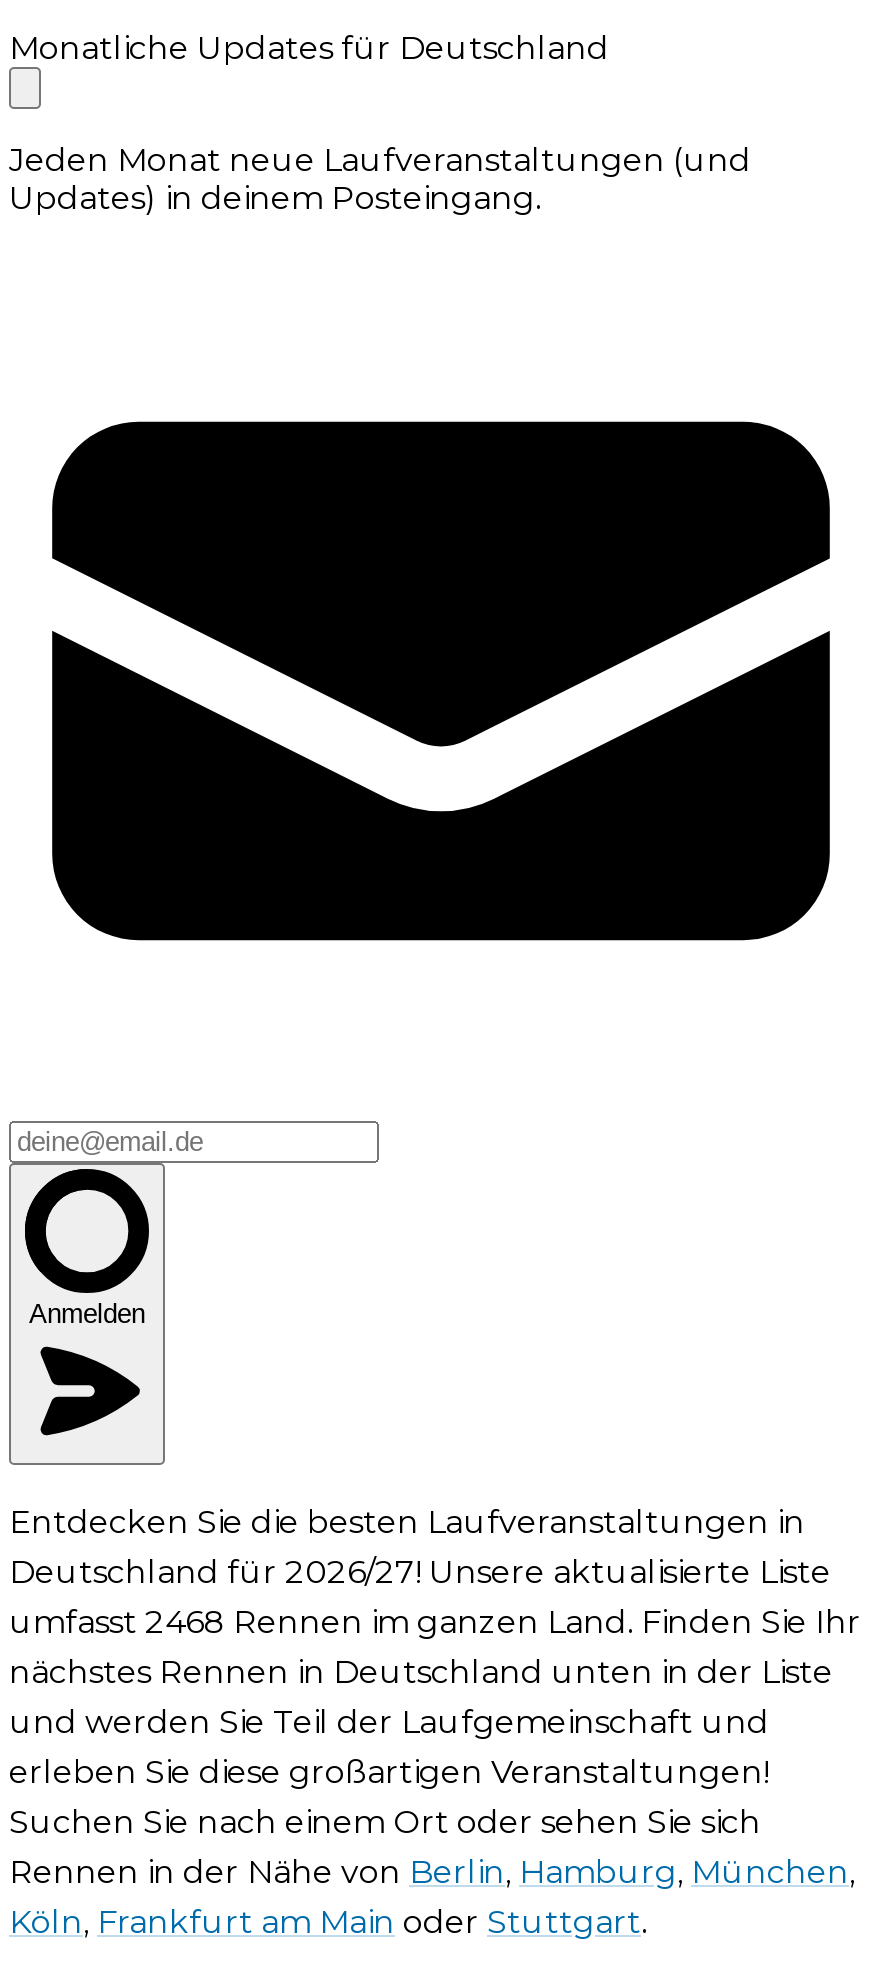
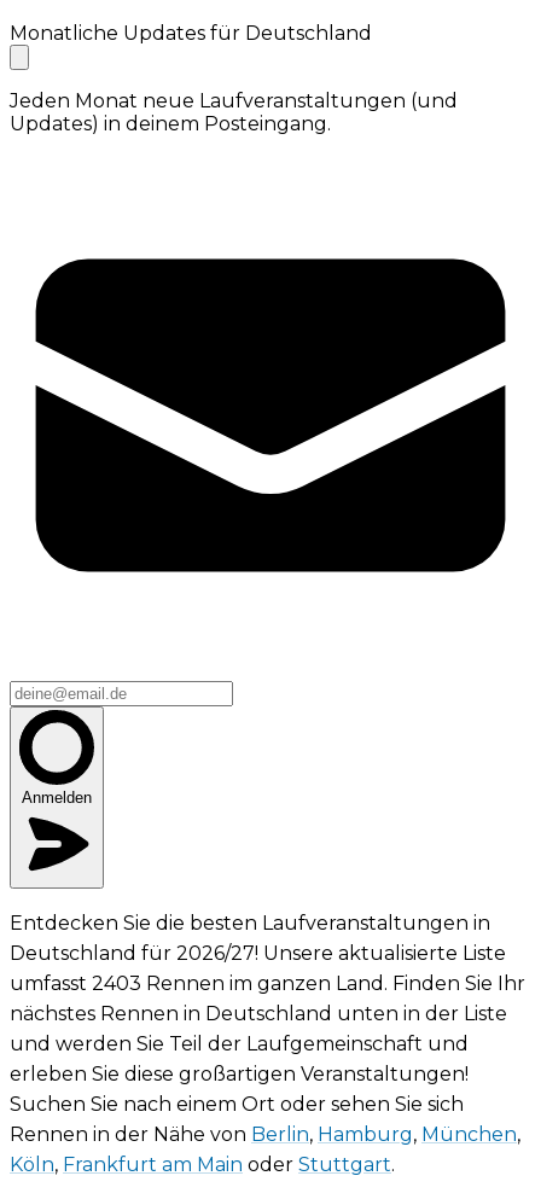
- umfasst 2468 Rennen im ganzen Land. Finden Sie Ihr
+ umfasst 2403 Rennen im ganzen Land. Finden Sie Ihr
